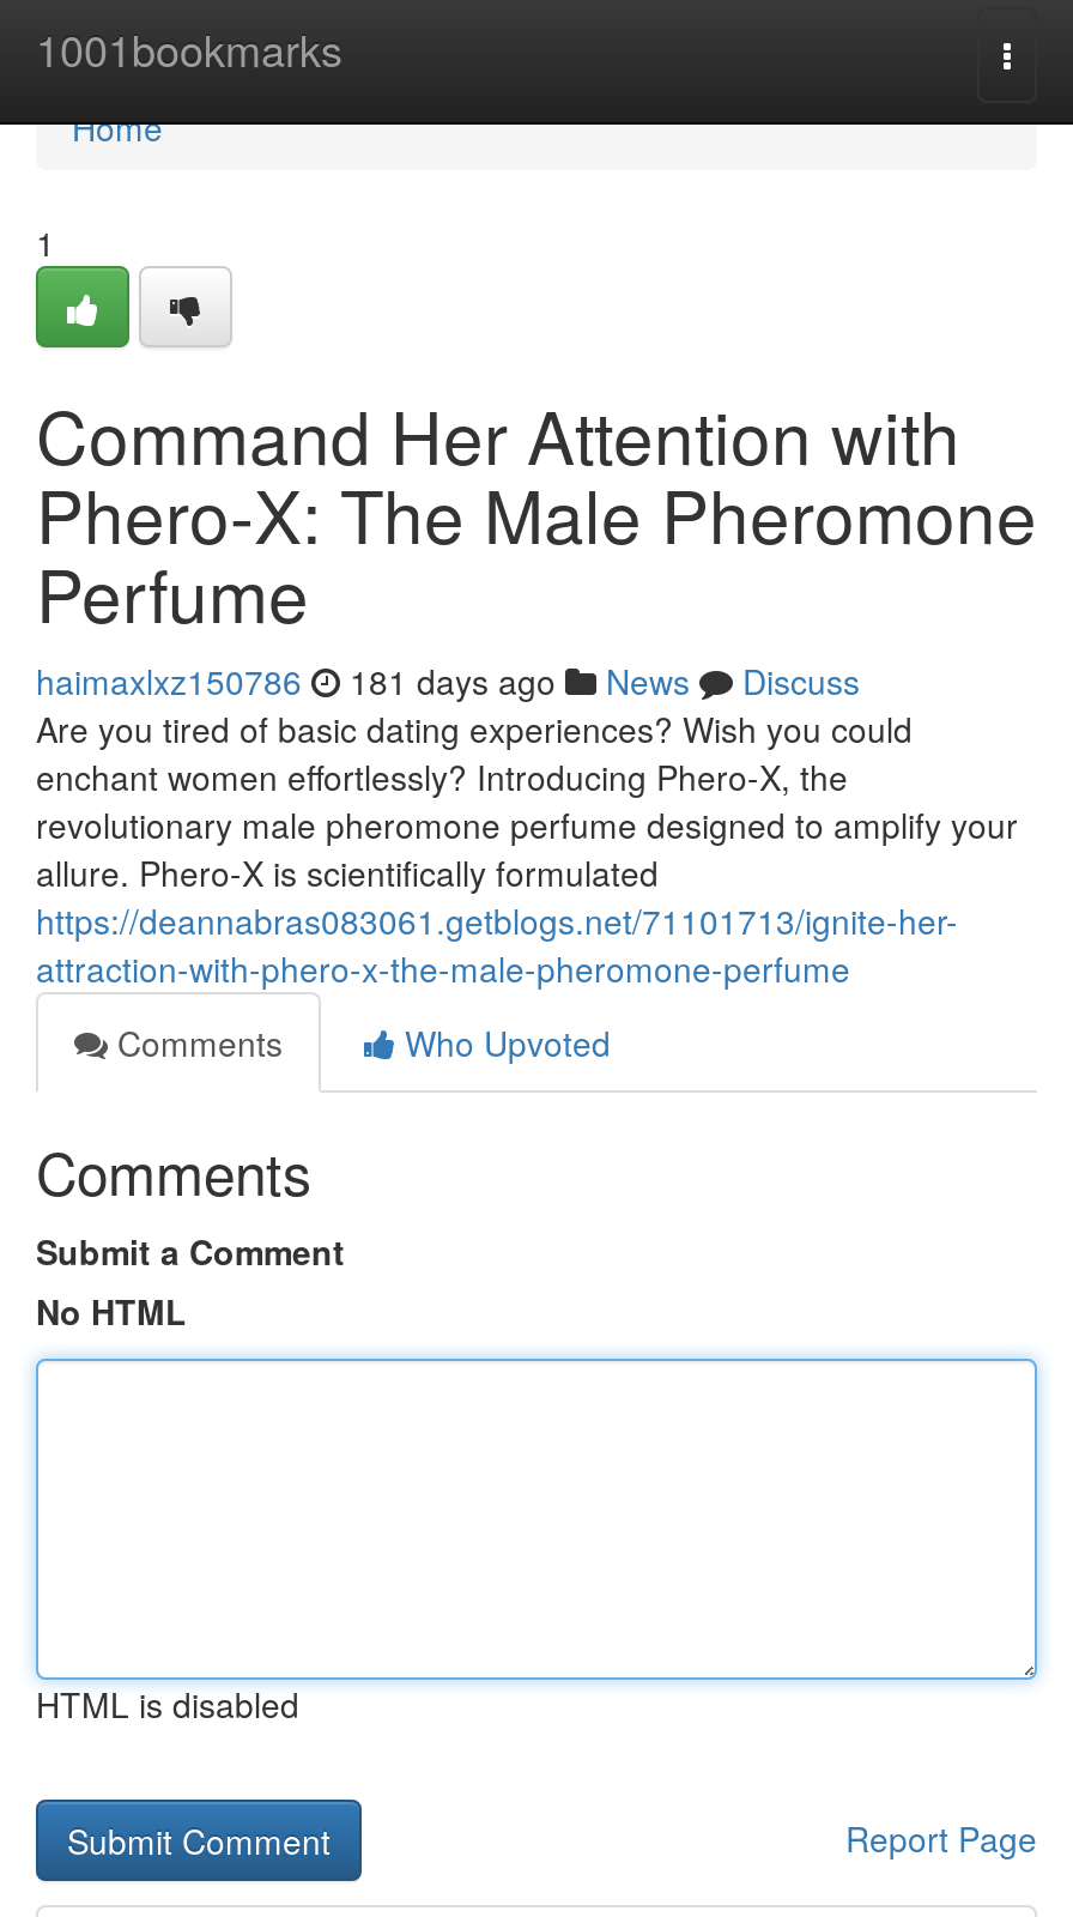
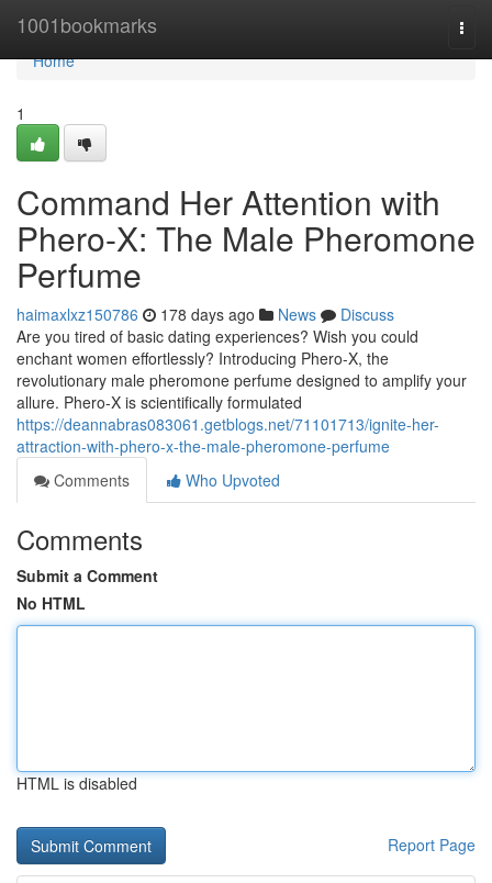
- haimaxlxz150786 181 days ago News Discuss
+ haimaxlxz150786 178 days ago News Discuss
